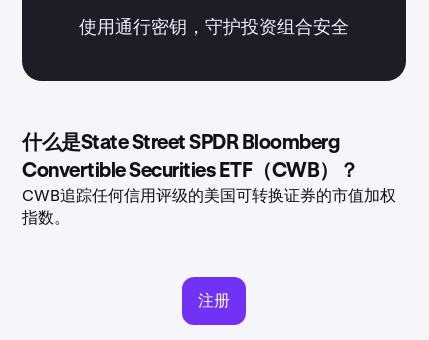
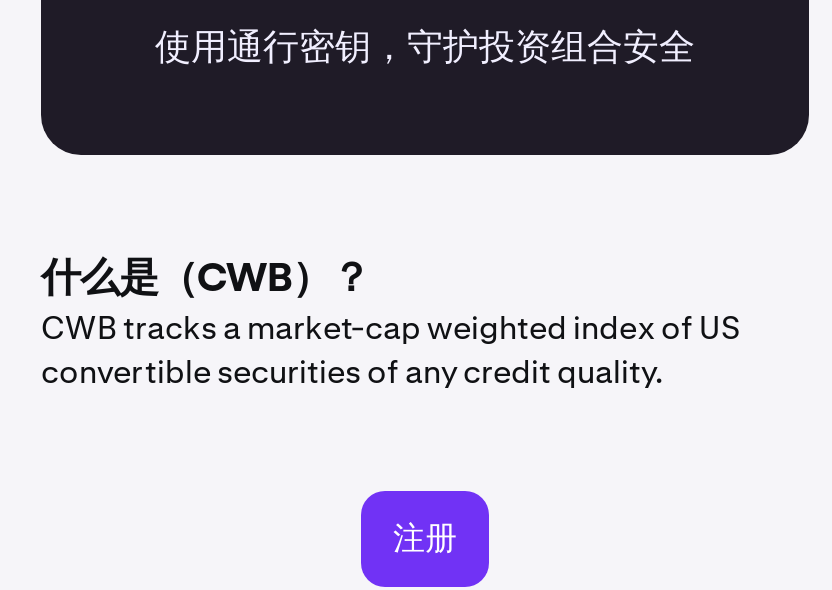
- 什么是State Street SPDR Bloomberg
- Convertible Securities ETF（CWB）？
- CWB追踪任何信用评级的美国可转换证券的市值加权
- 指数。
+ 什么是（CWB）？
+ CWB tracks a market-cap weighted index of US
+ convertible securities of any credit quality.
